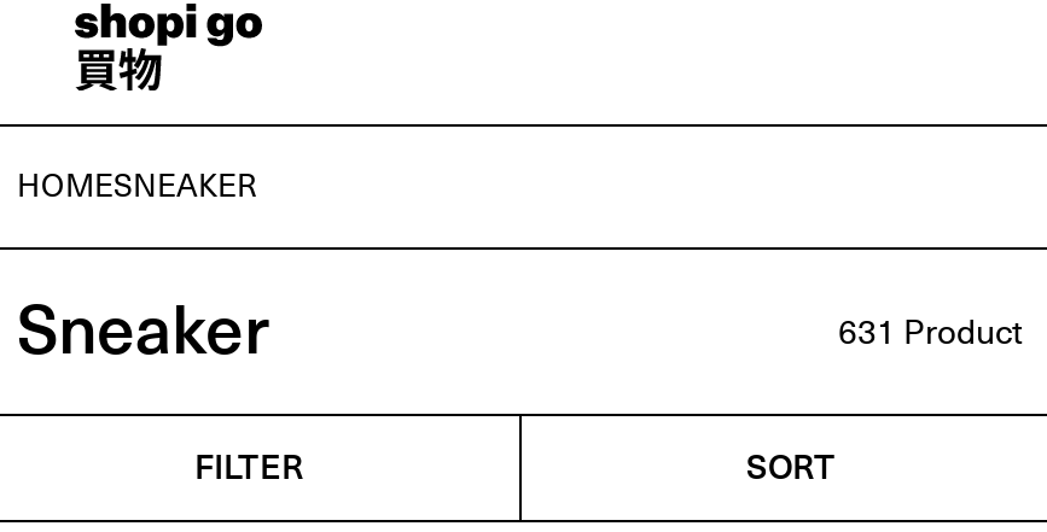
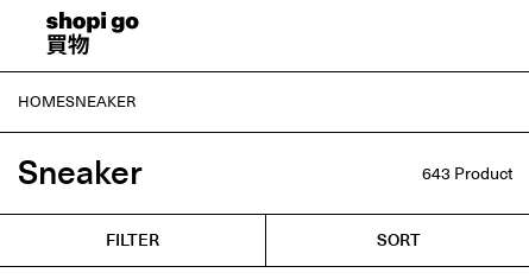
- 631 Product
+ 643 Product
